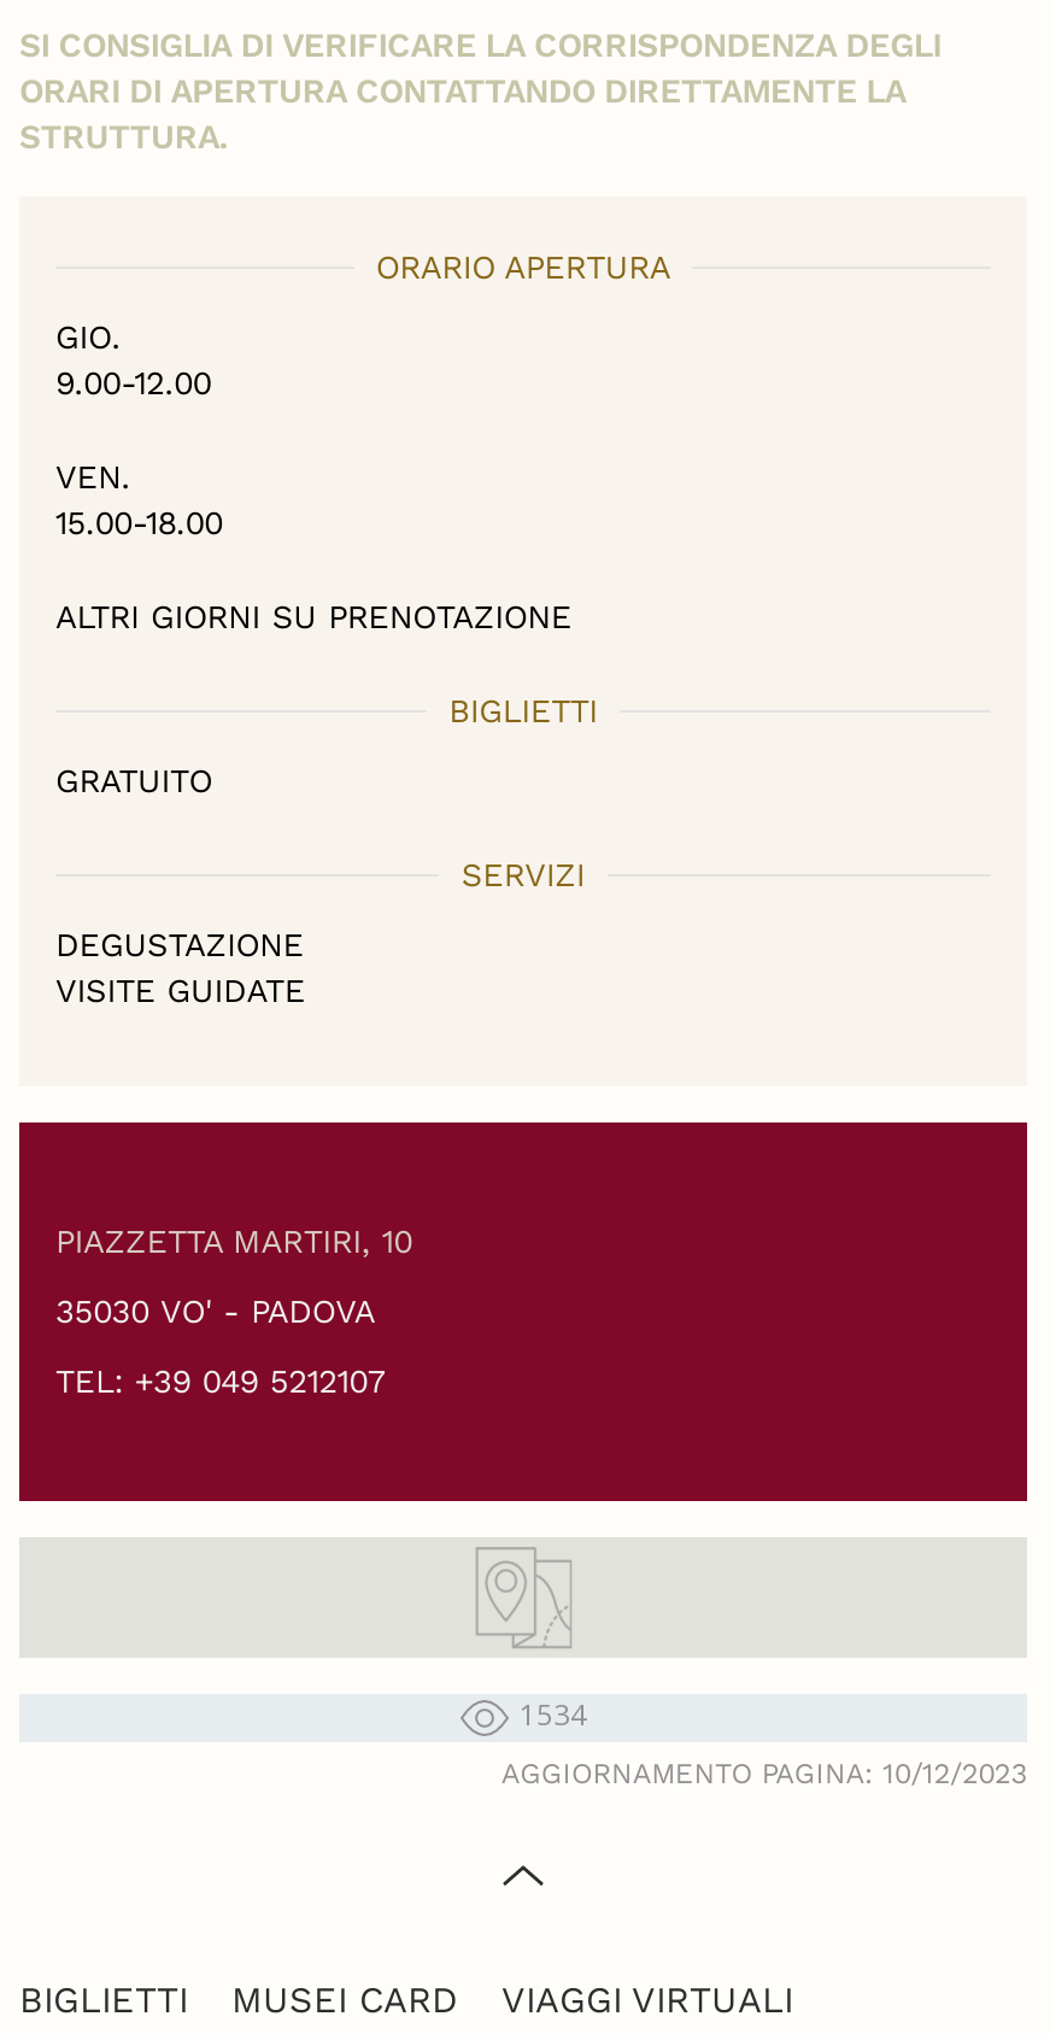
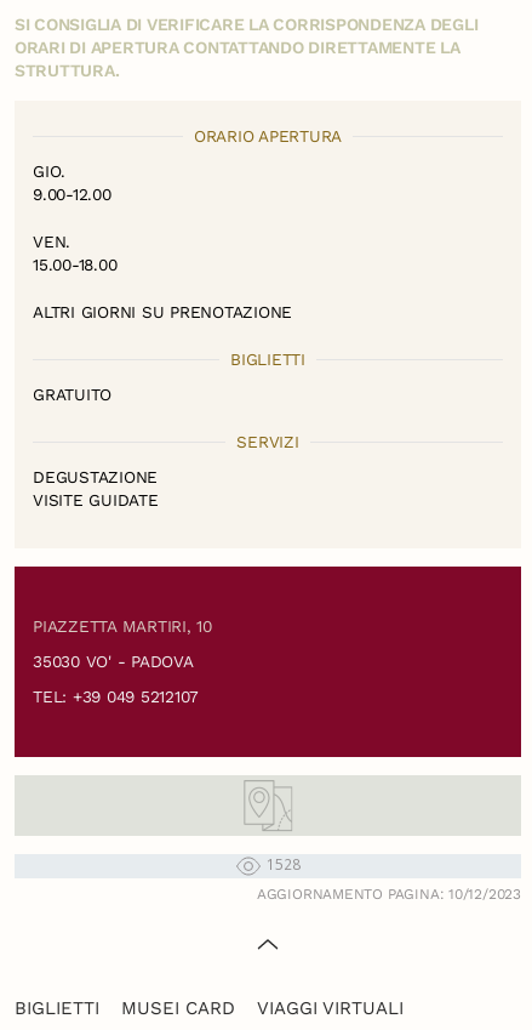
- 1534
+ 1528
